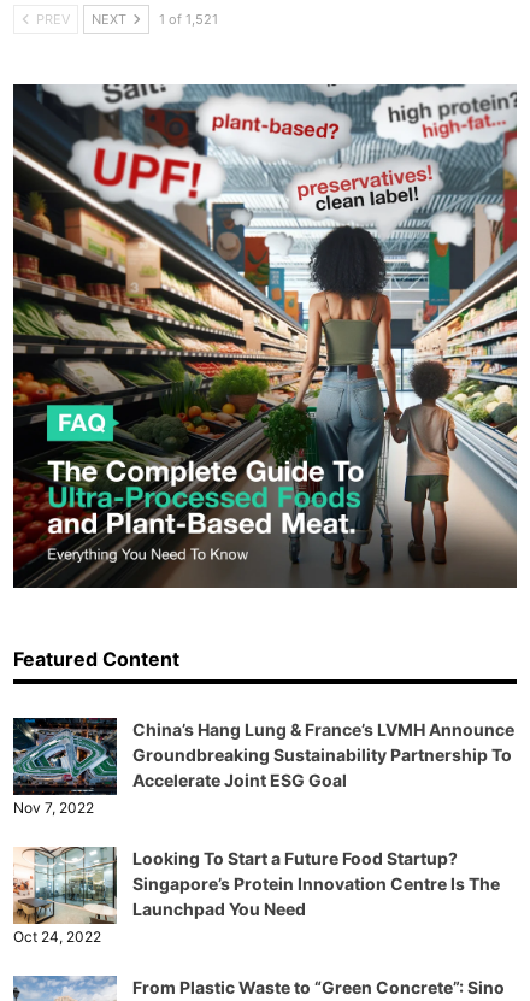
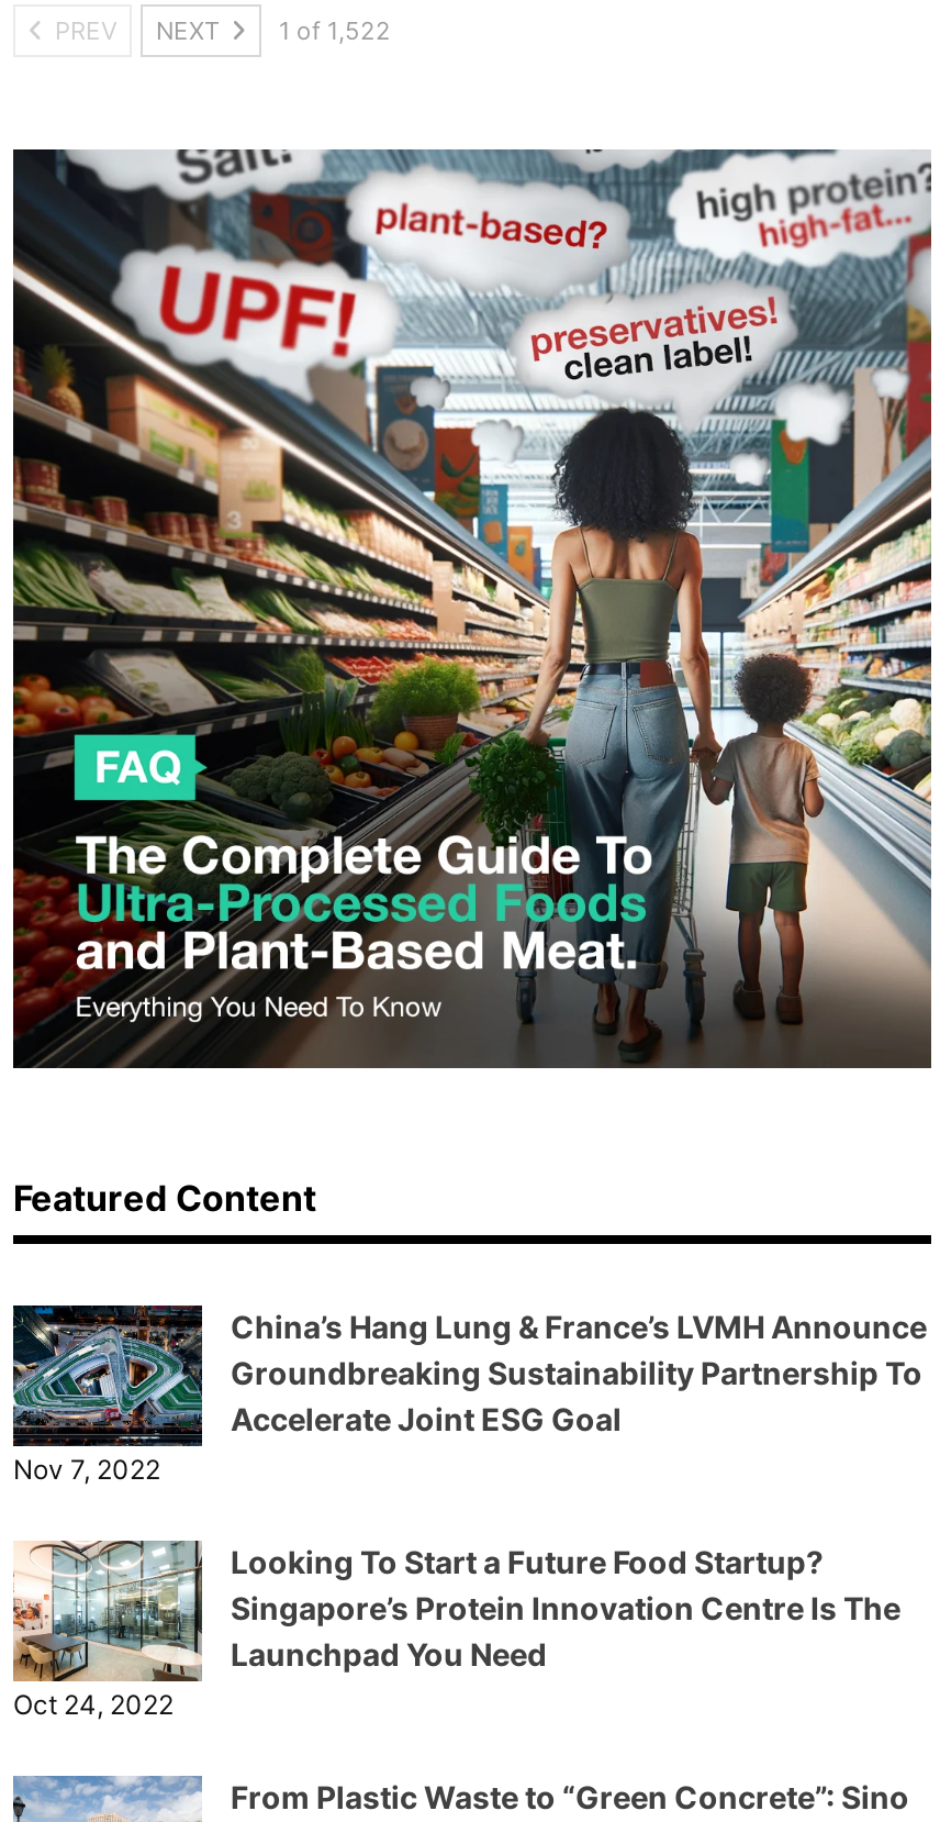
- PREV NEXT 1 of 1,521
+ PREV NEXT 1 of 1,522
